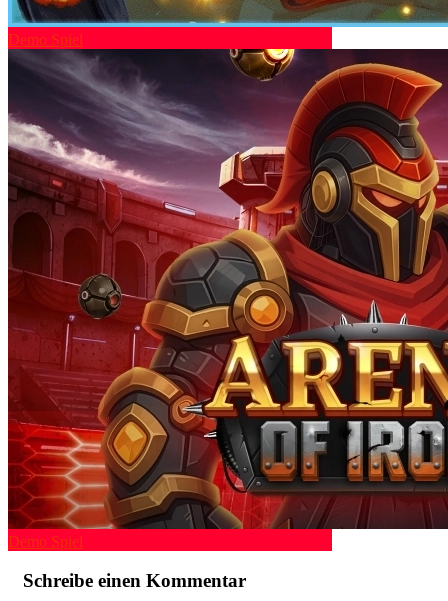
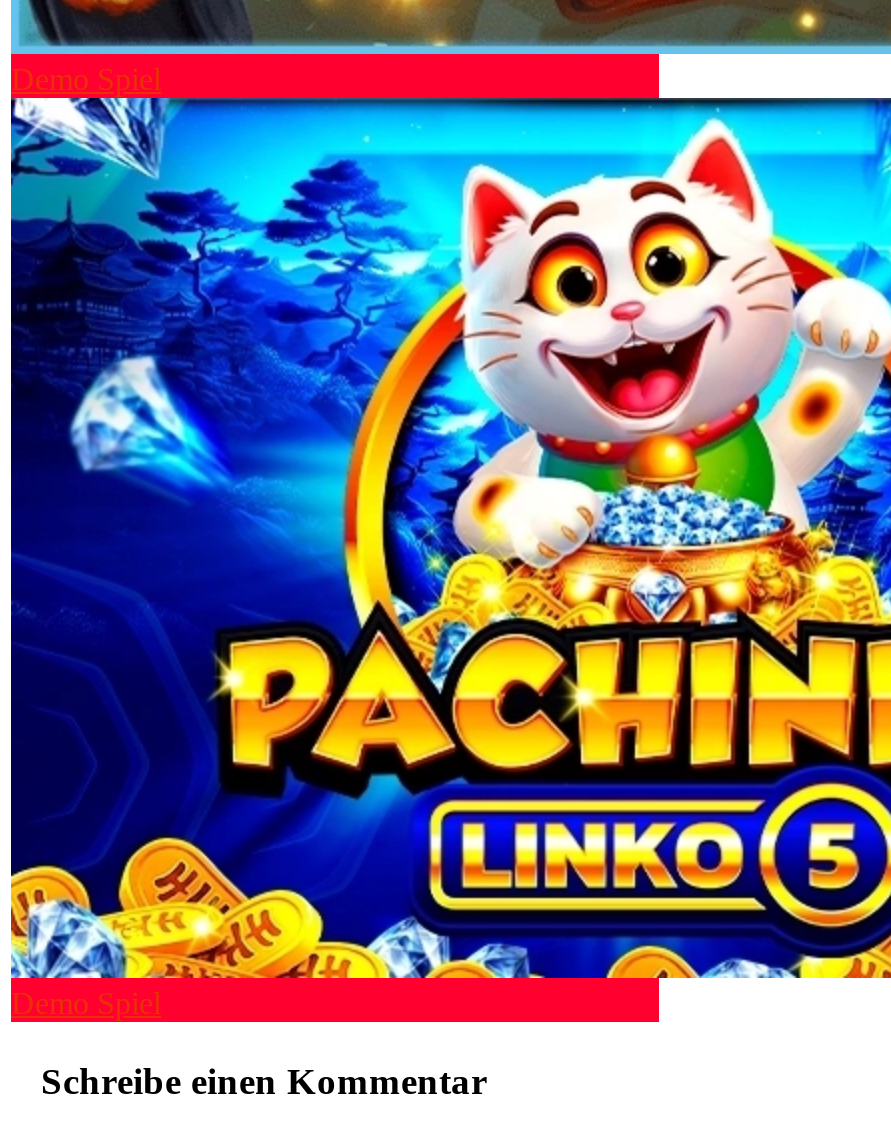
- [image]
+ [image]
